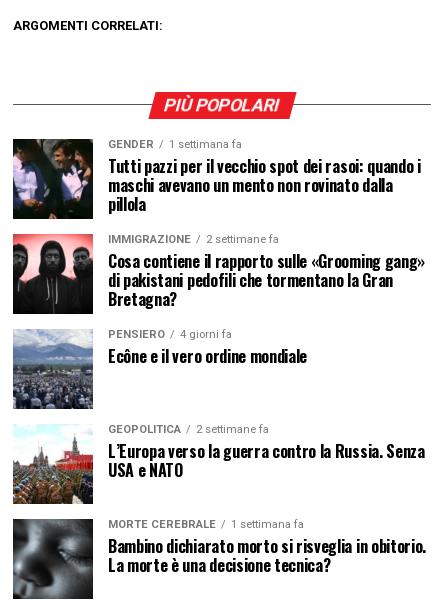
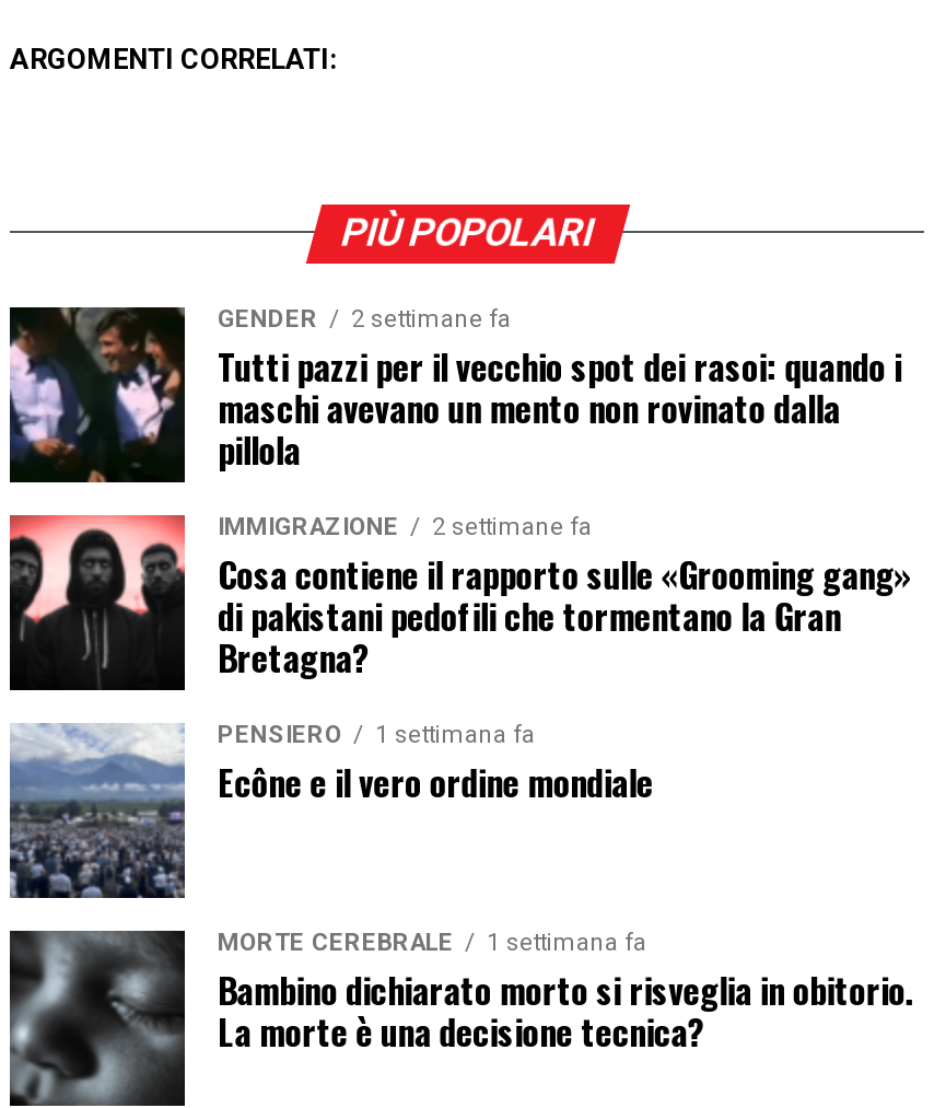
- GENDER 1 settimana fa
+ GENDER 2 settimane fa

- PENSIERO 4 giorni fa
+ PENSIERO 1 settimana fa

- [image]
- GEOPOLITICA
- 2 settimane fa
- L’Europa verso la guerra contro la Russia. Senza
- USA e NATO
